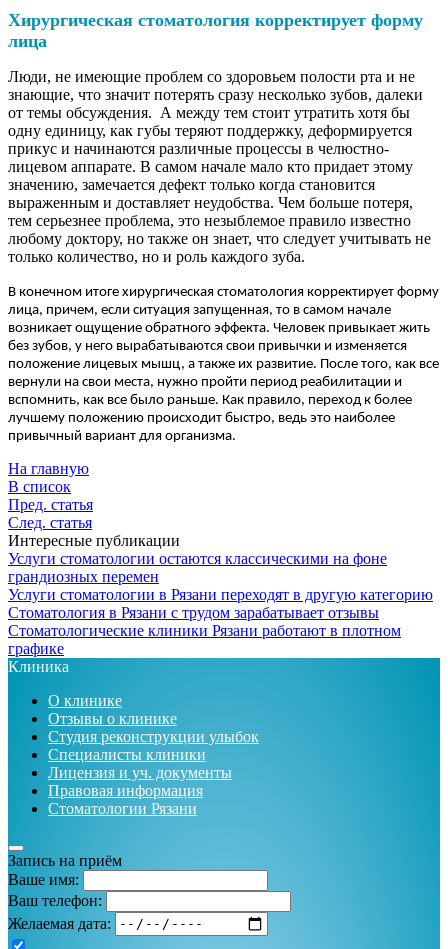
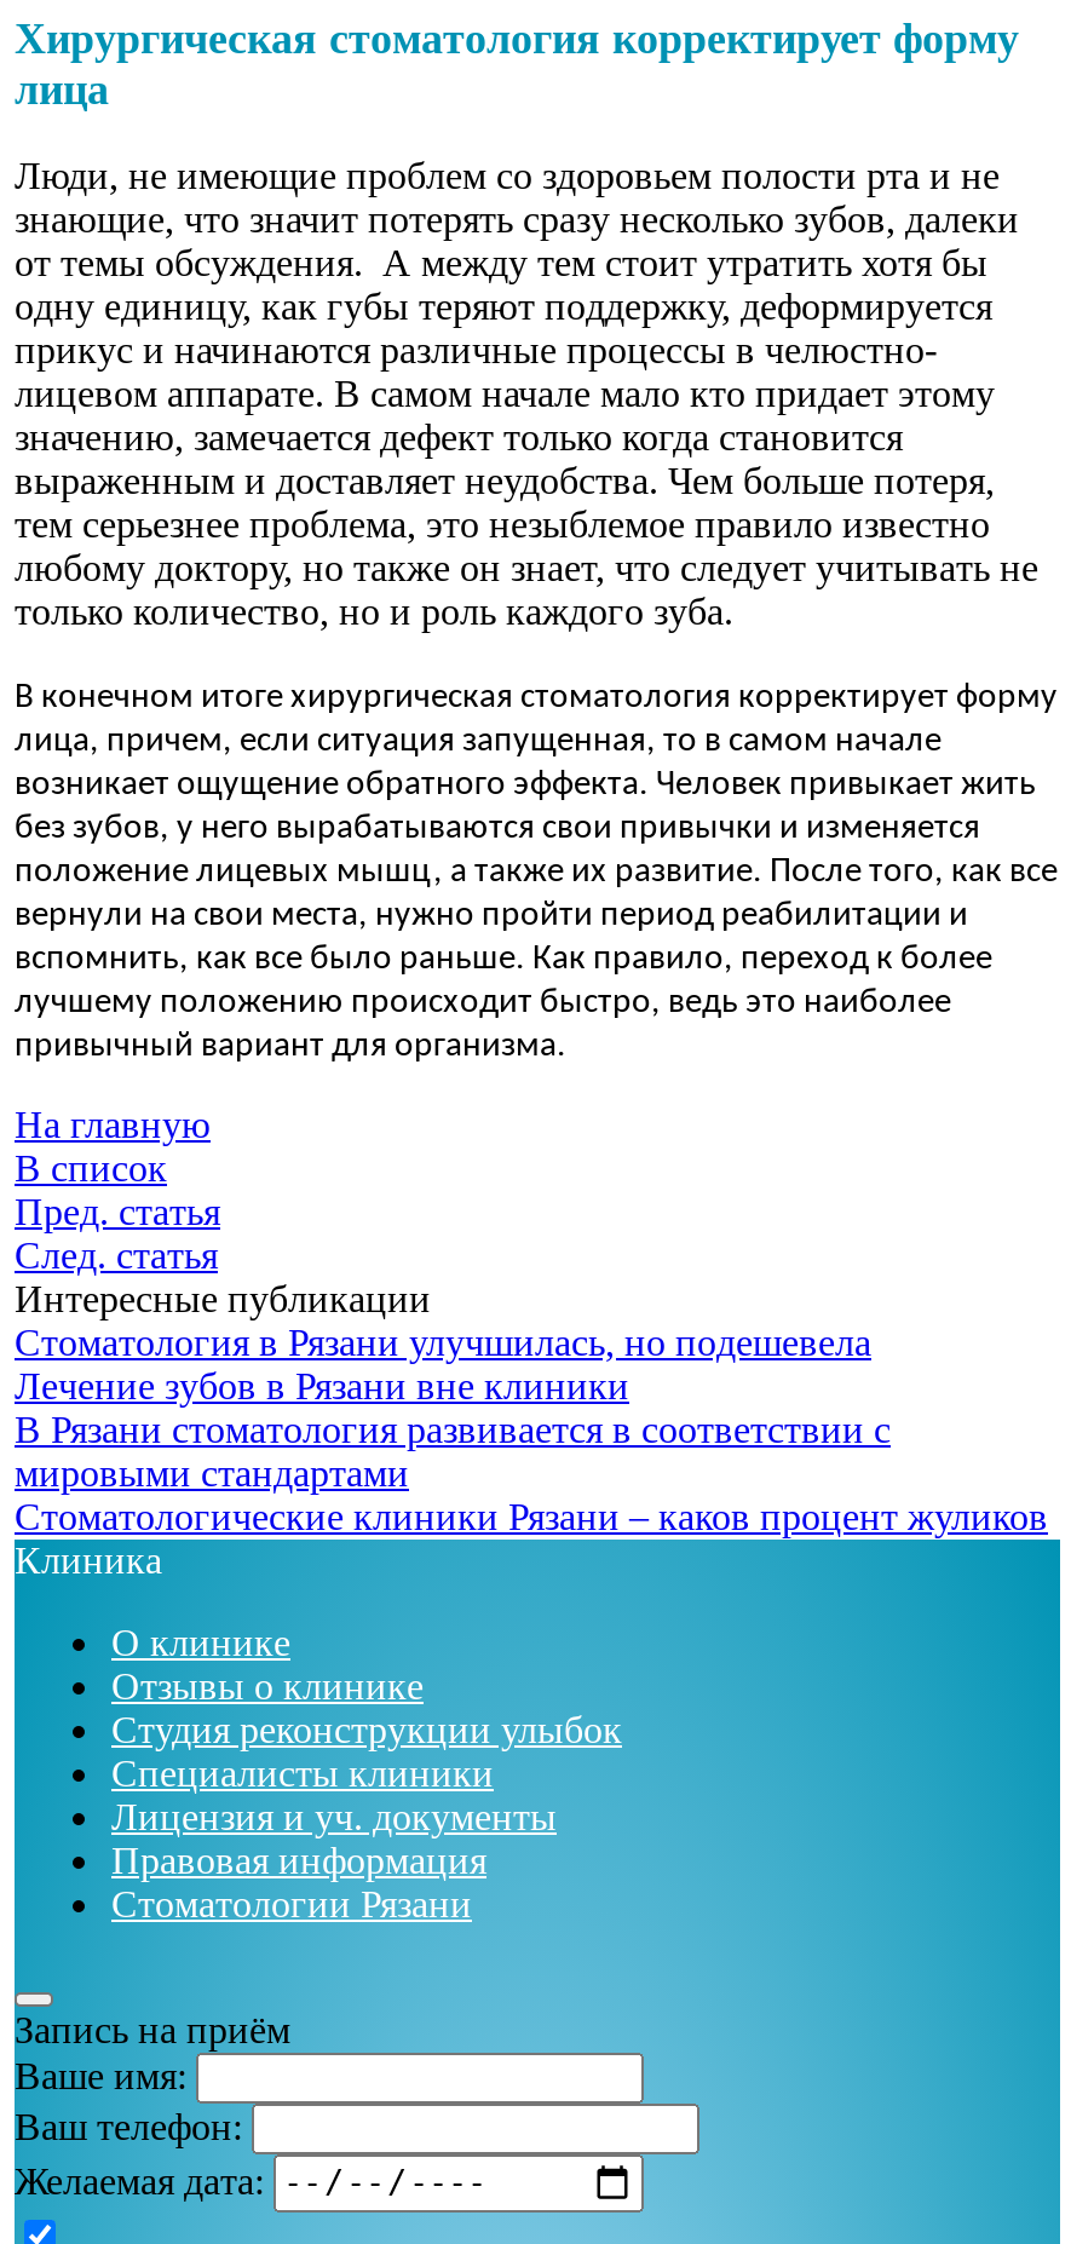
- Услуги стоматологии остаются классическими на фоне
- грандиозных перемен
- Услуги стоматологии в Рязани переходят в другую категорию
- Стоматология в Рязани с трудом зарабатывает отзывы
- Стоматологические клиники Рязани работают в плотном
- графике
+ Стоматология в Рязани улучшилась, но подешевела
+ Лечение зубов в Рязани вне клиники
+ В Рязани стоматология развивается в соответствии с
+ мировыми стандартами
+ Стоматологические клиники Рязани – каков процент жуликов
